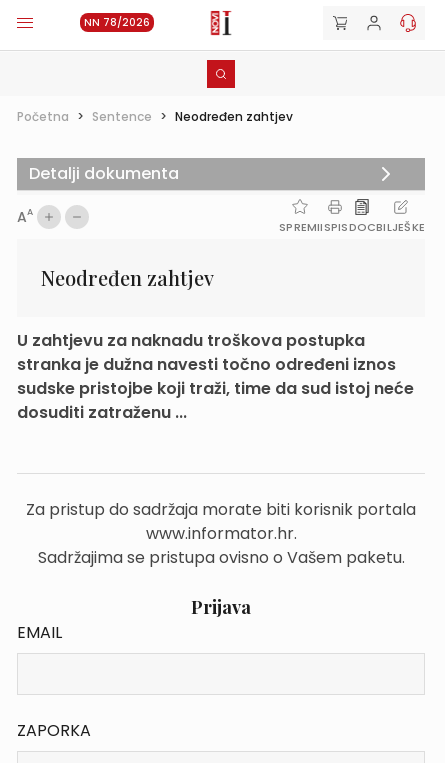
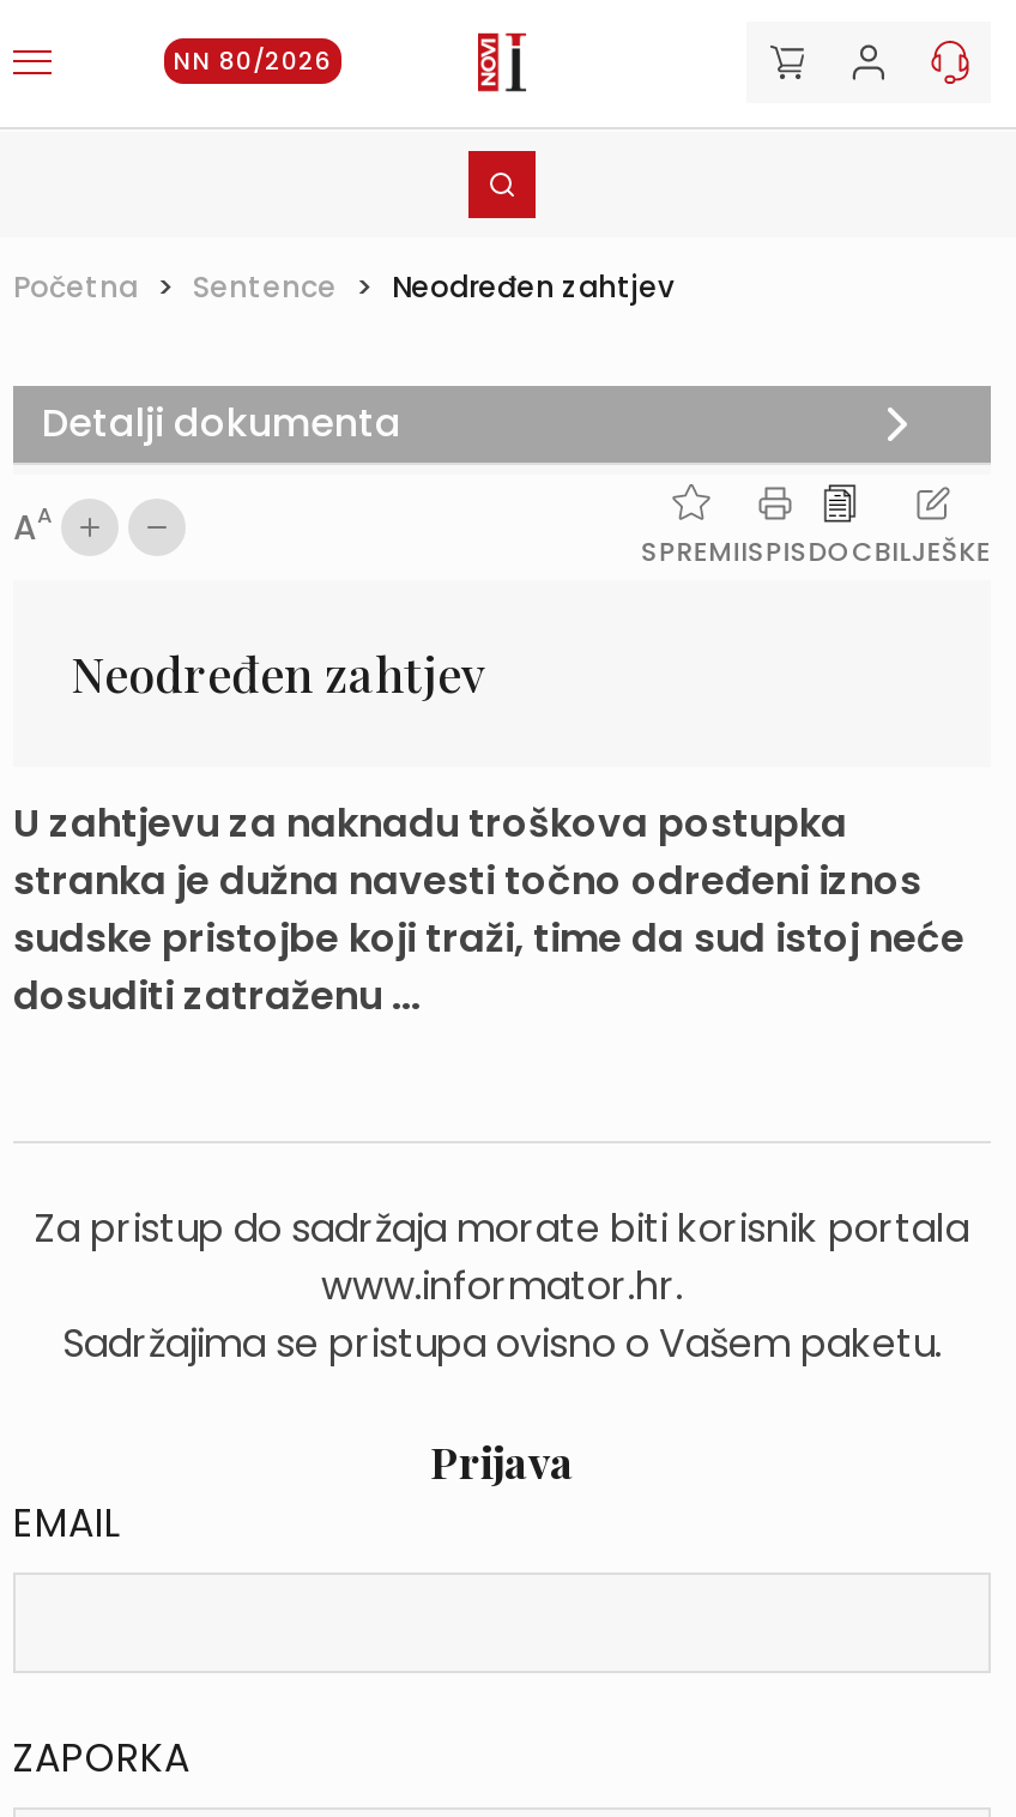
- NN 78/2026
+ NN 80/2026
